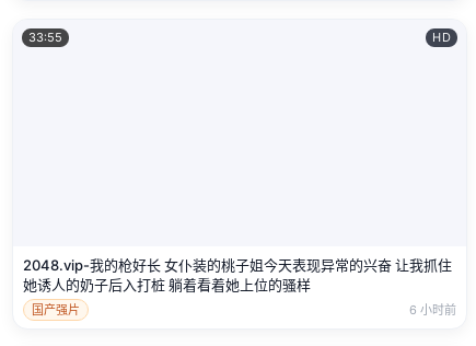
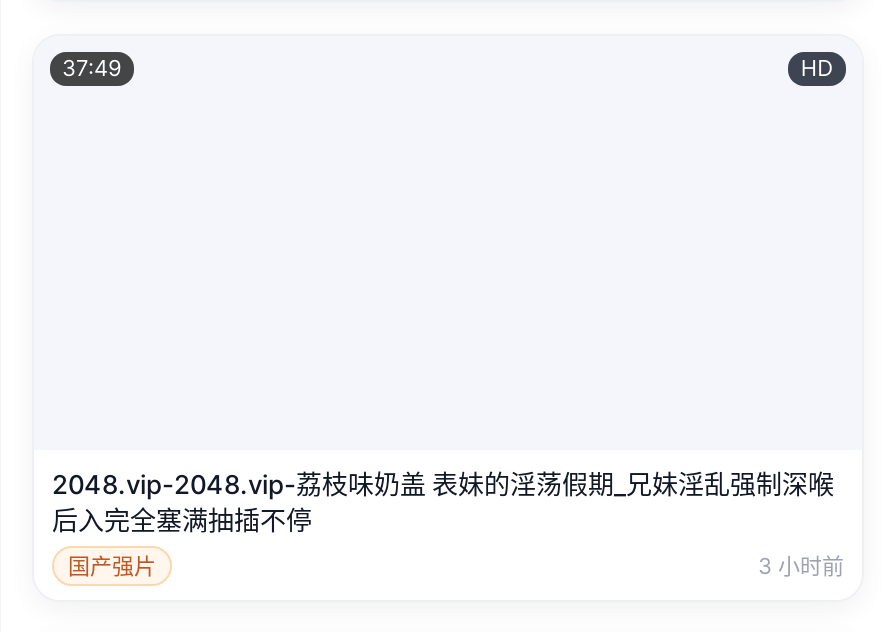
- 33:55
+ 37:49

- 2048.vip-我的枪好长 女仆装的桃子姐今天表现异常的兴奋 让我抓住
- 她诱人的奶子后入打桩 躺着看着她上位的骚样
+ 2048.vip-2048.vip-荔枝味奶盖 表妹的淫荡假期_兄妹淫乱强制深喉
+ 后入完全塞满抽插不停

- 6 小时前
+ 3 小时前
